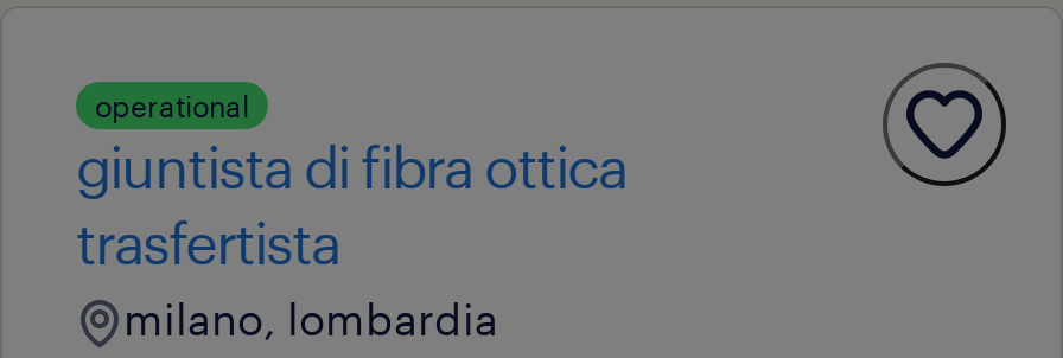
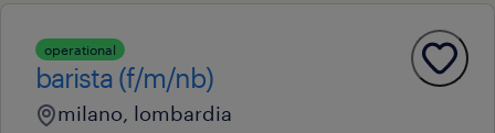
- giuntista di fibra ottica
- trasfertista
+ barista (f/m/nb)
